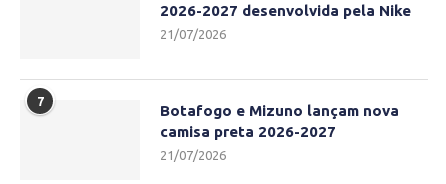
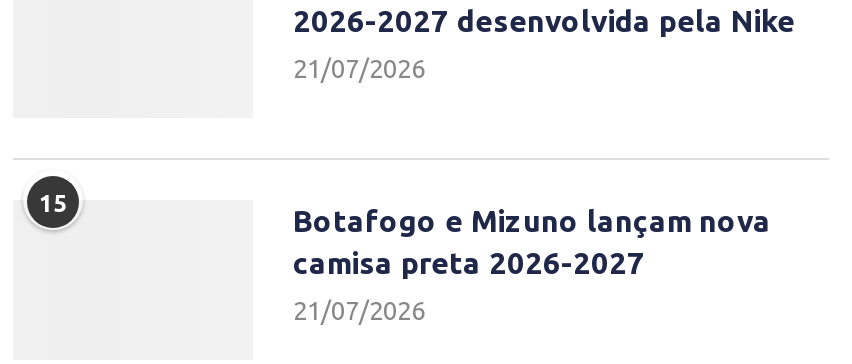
- 7
+ 15
